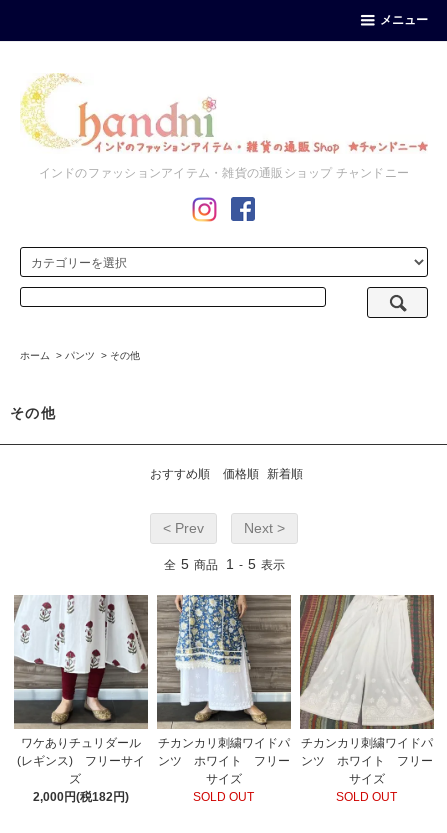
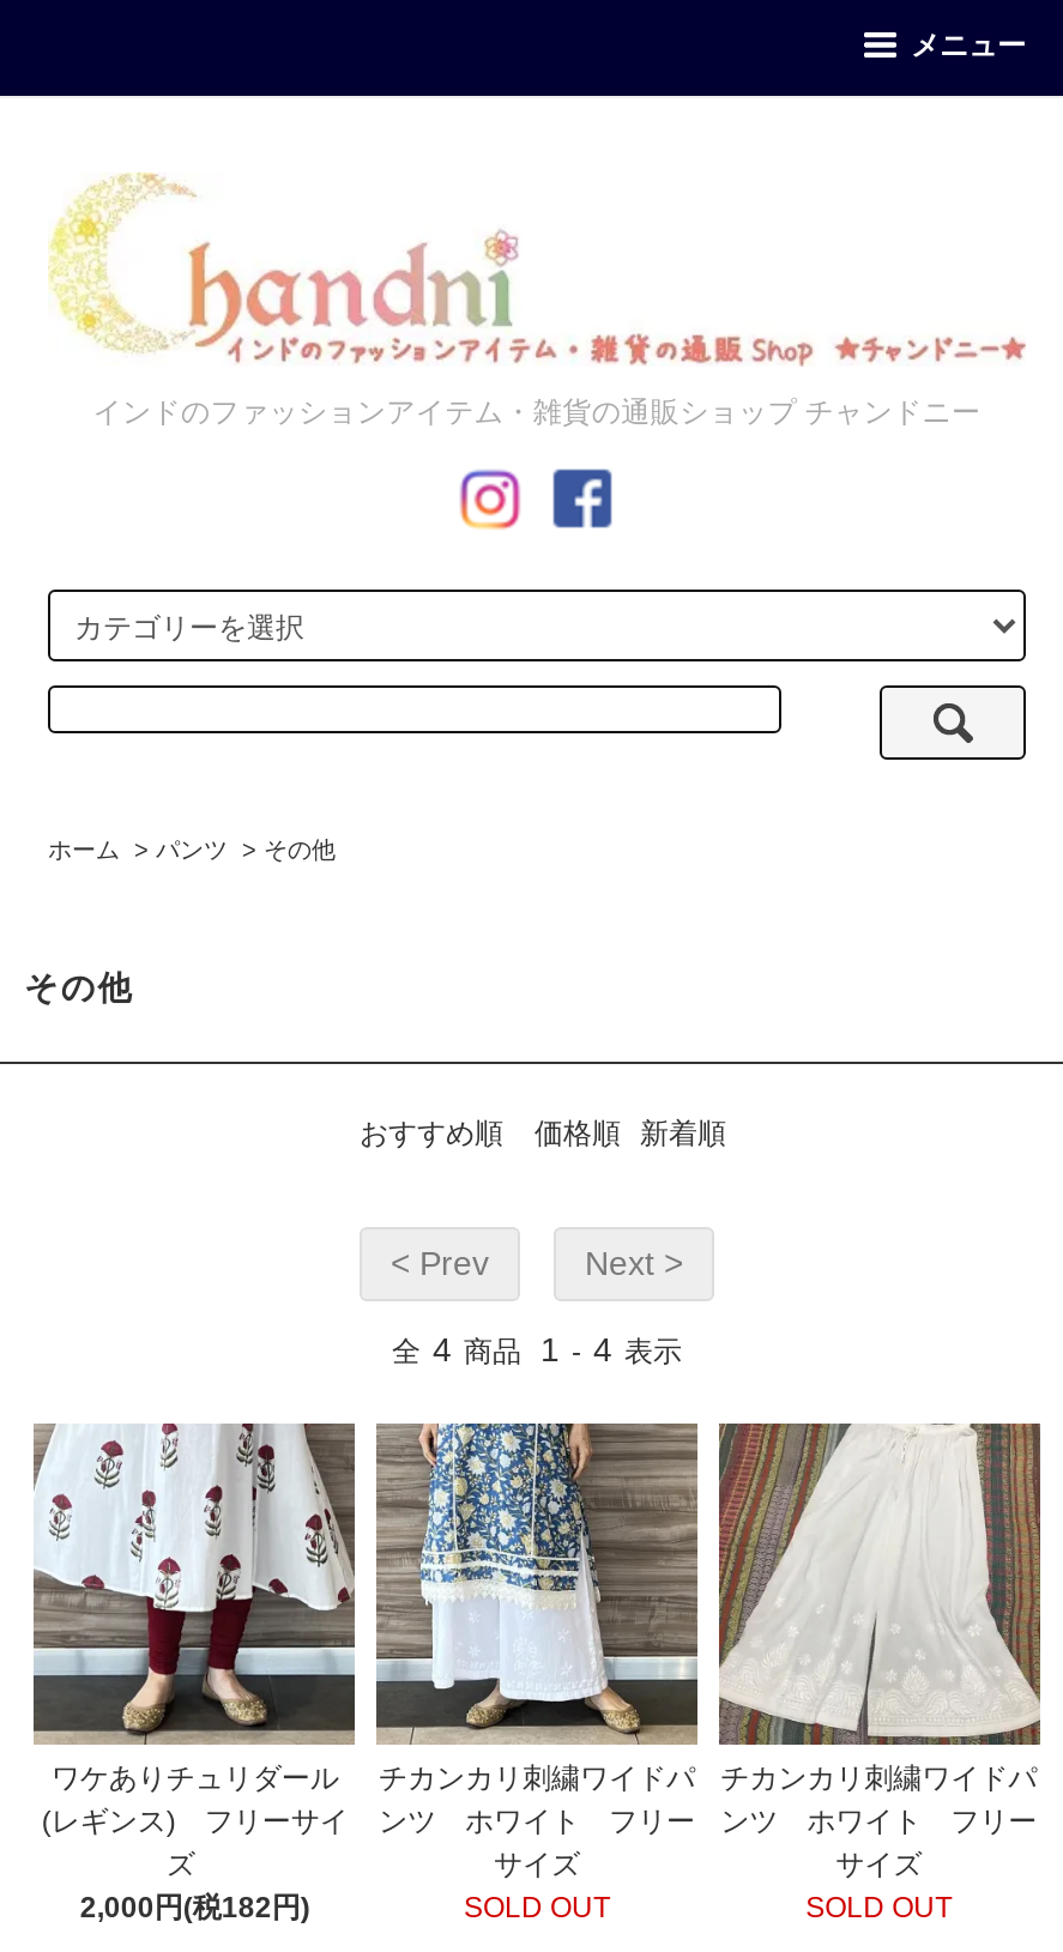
- 全 5 商品 1 - 5 表示
+ 全 4 商品 1 - 4 表示
